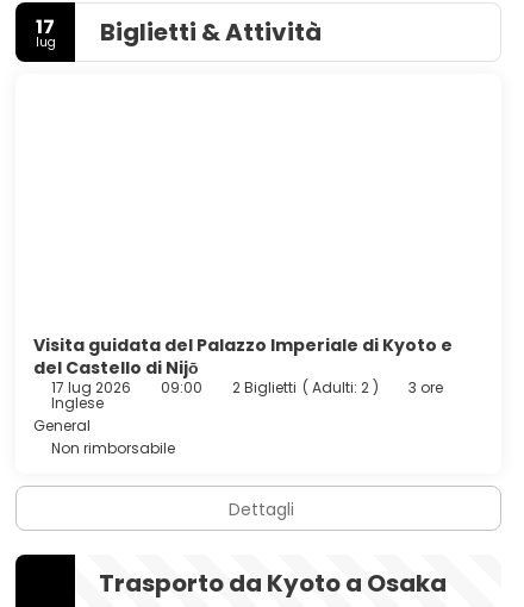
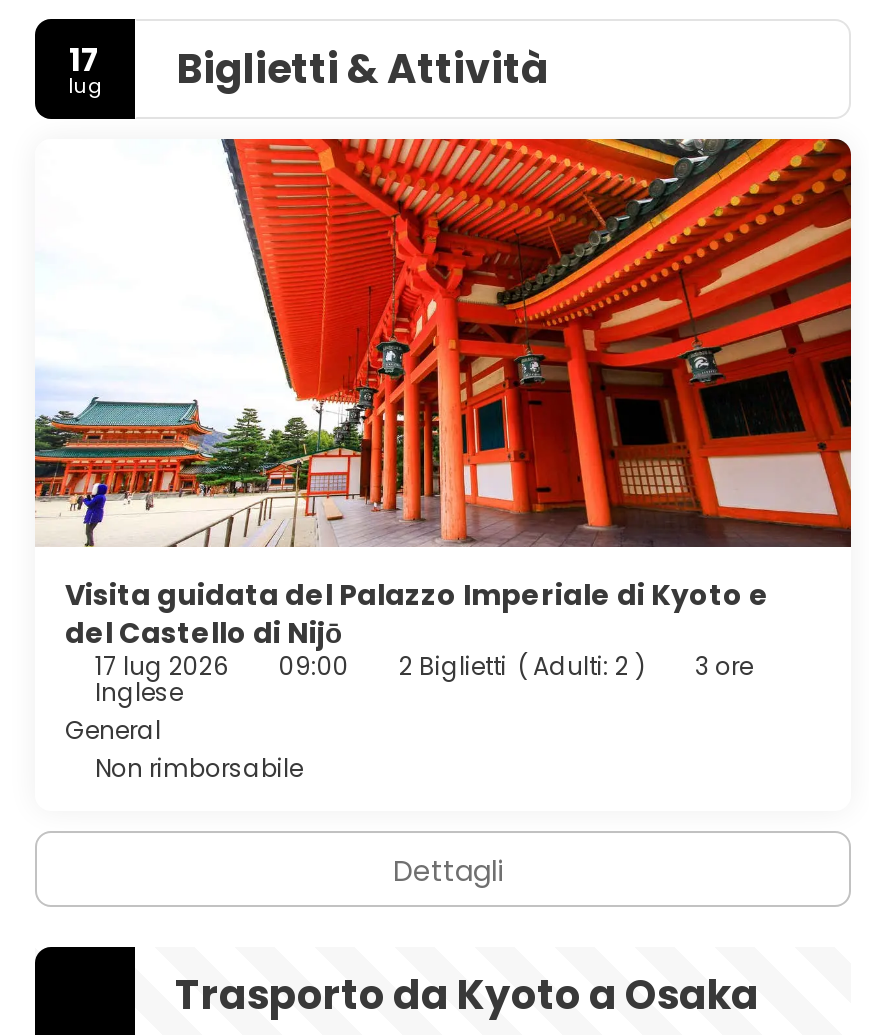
+ [image]
